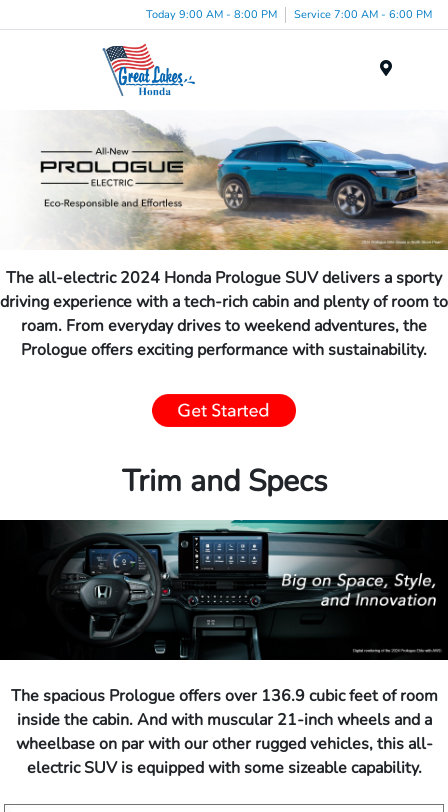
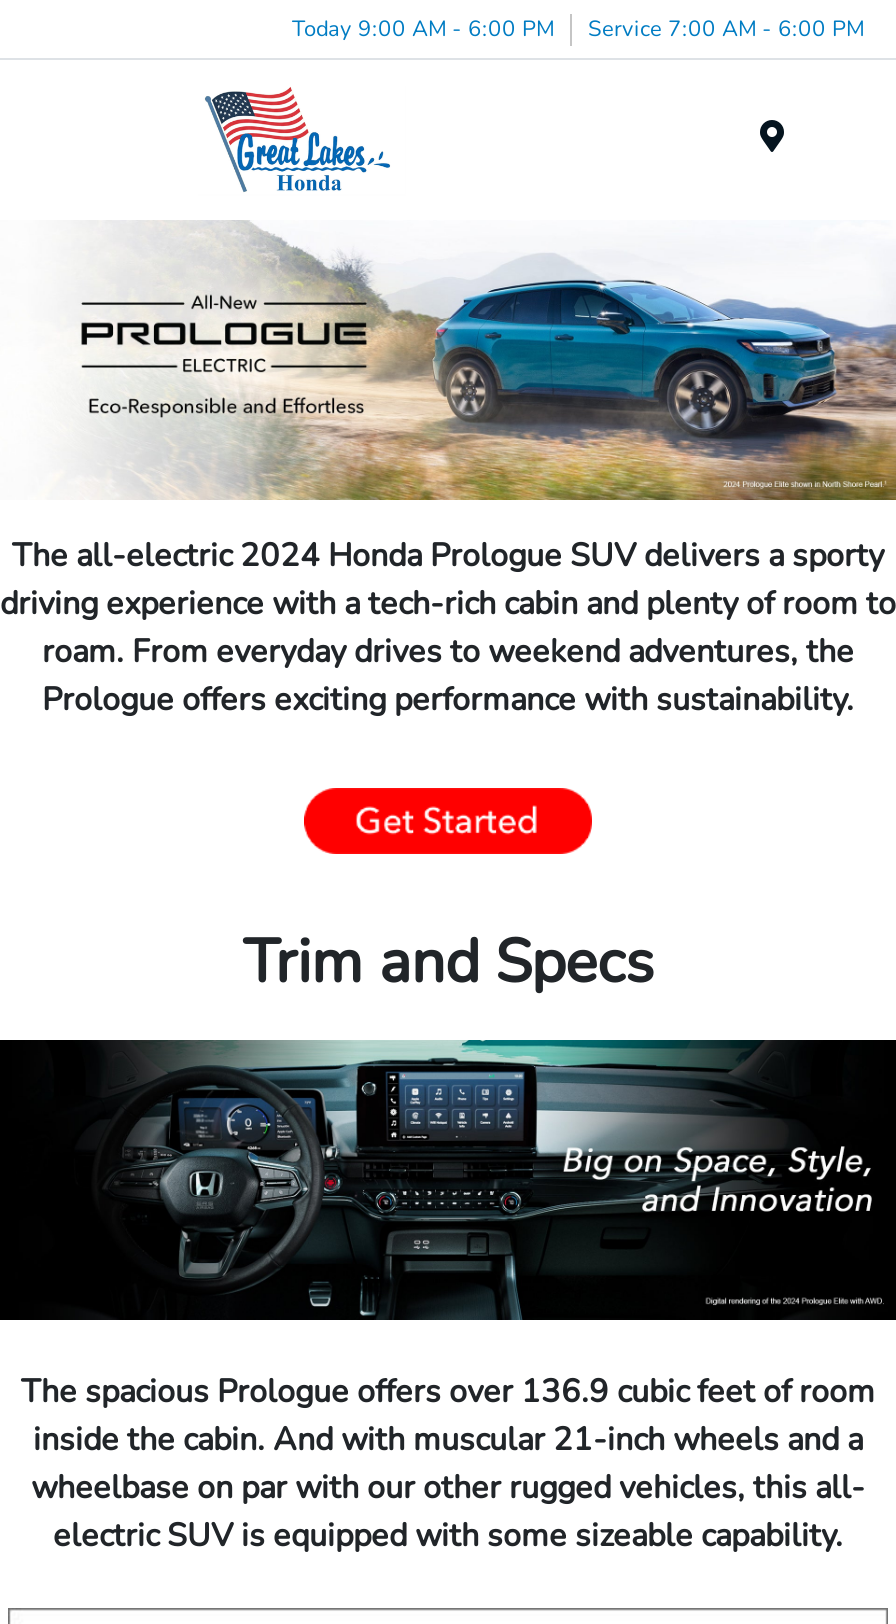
- Today 9:00 AM - 8:00 PM Service 7:00 AM - 6:00 PM
+ Today 9:00 AM - 6:00 PM Service 7:00 AM - 6:00 PM
